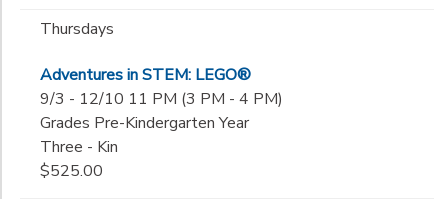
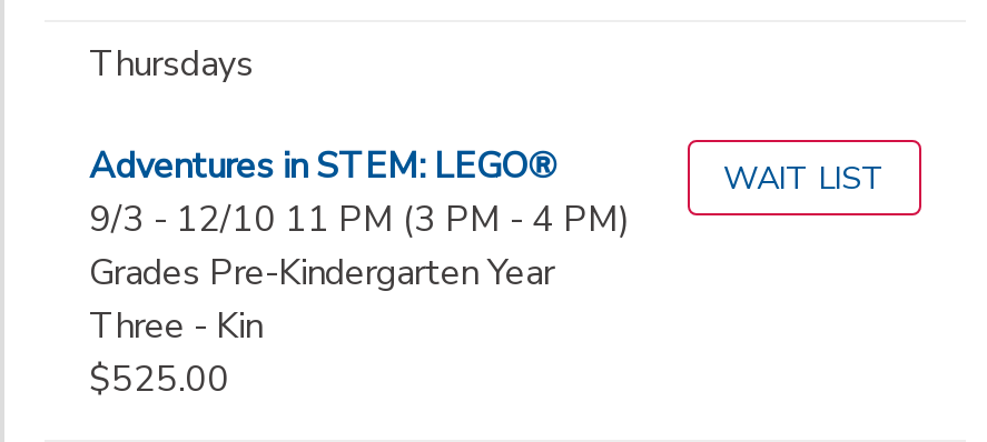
+ WAIT LIST
